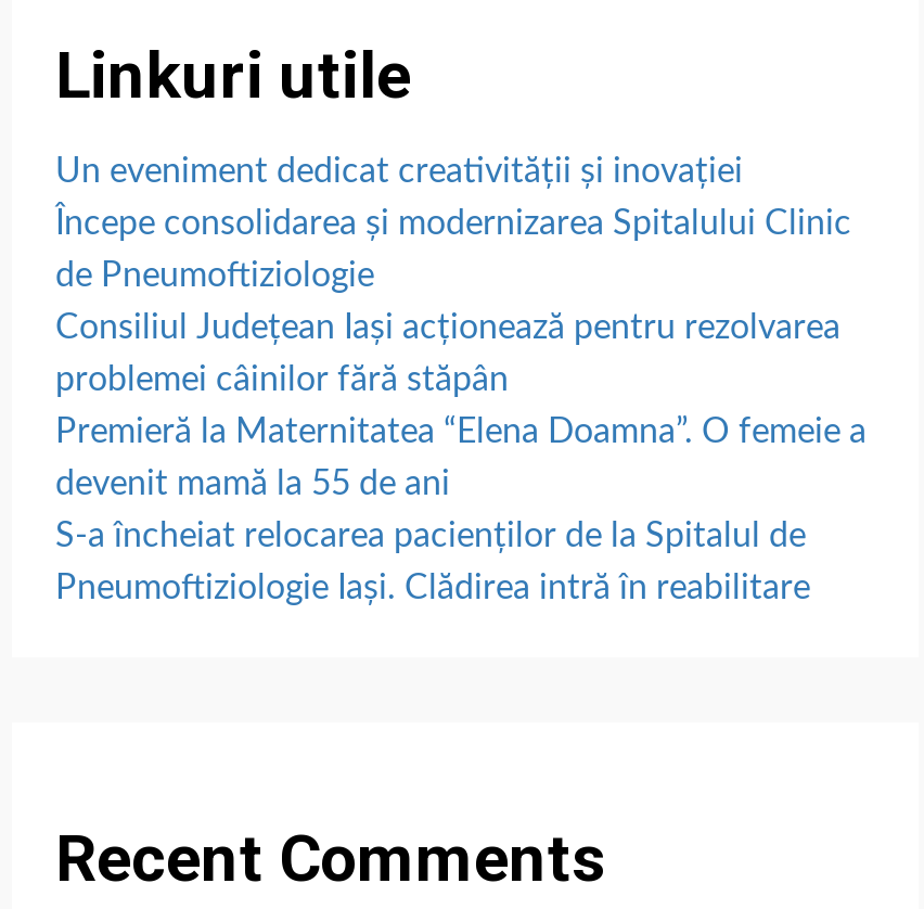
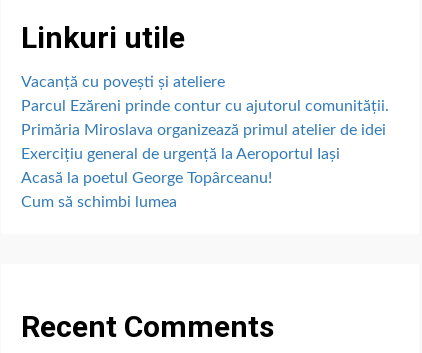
- Un eveniment dedicat creativității și inovației
- Începe consolidarea și modernizarea Spitalului Clinic
- de Pneumoftiziologie
- Consiliul Județean Iași acționează pentru rezolvarea
- problemei câinilor fără stăpân
- Premieră la Maternitatea “Elena Doamna”. O femeie a
- devenit mamă la 55 de ani
- S-a încheiat relocarea pacienților de la Spitalul de
- Pneumoftiziologie Iași. Clădirea intră în reabilitare
+ Vacanță cu povești și ateliere
+ Parcul Ezăreni prinde contur cu ajutorul comunității.
+ Primăria Miroslava organizează primul atelier de idei
+ Exercițiu general de urgență la Aeroportul Iași
+ Acasă la poetul George Topârceanu!
+ Cum să schimbi lumea
